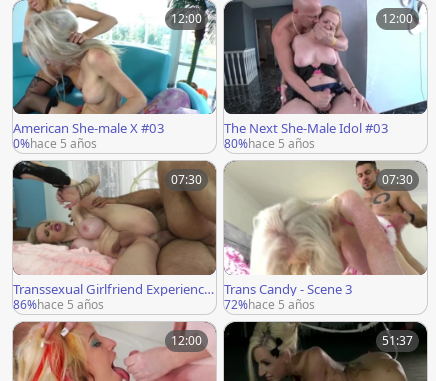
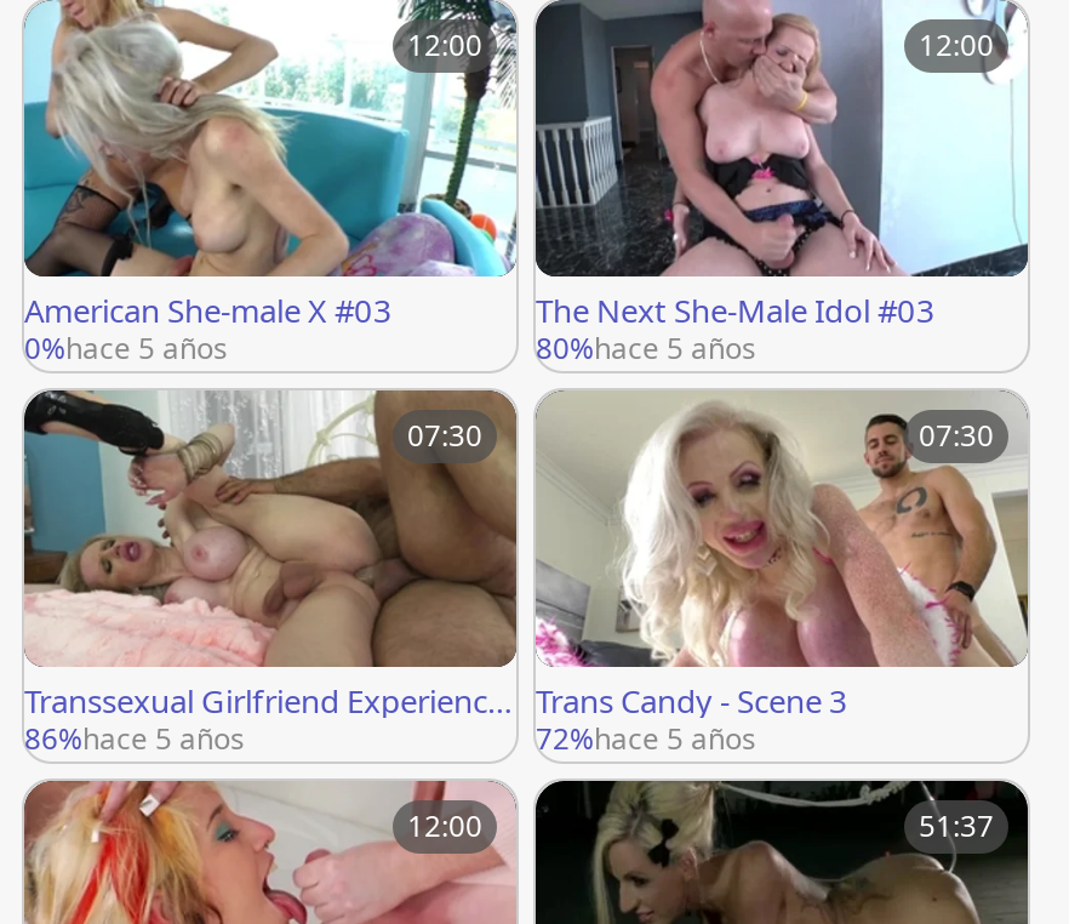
- [image]
+ [image]
